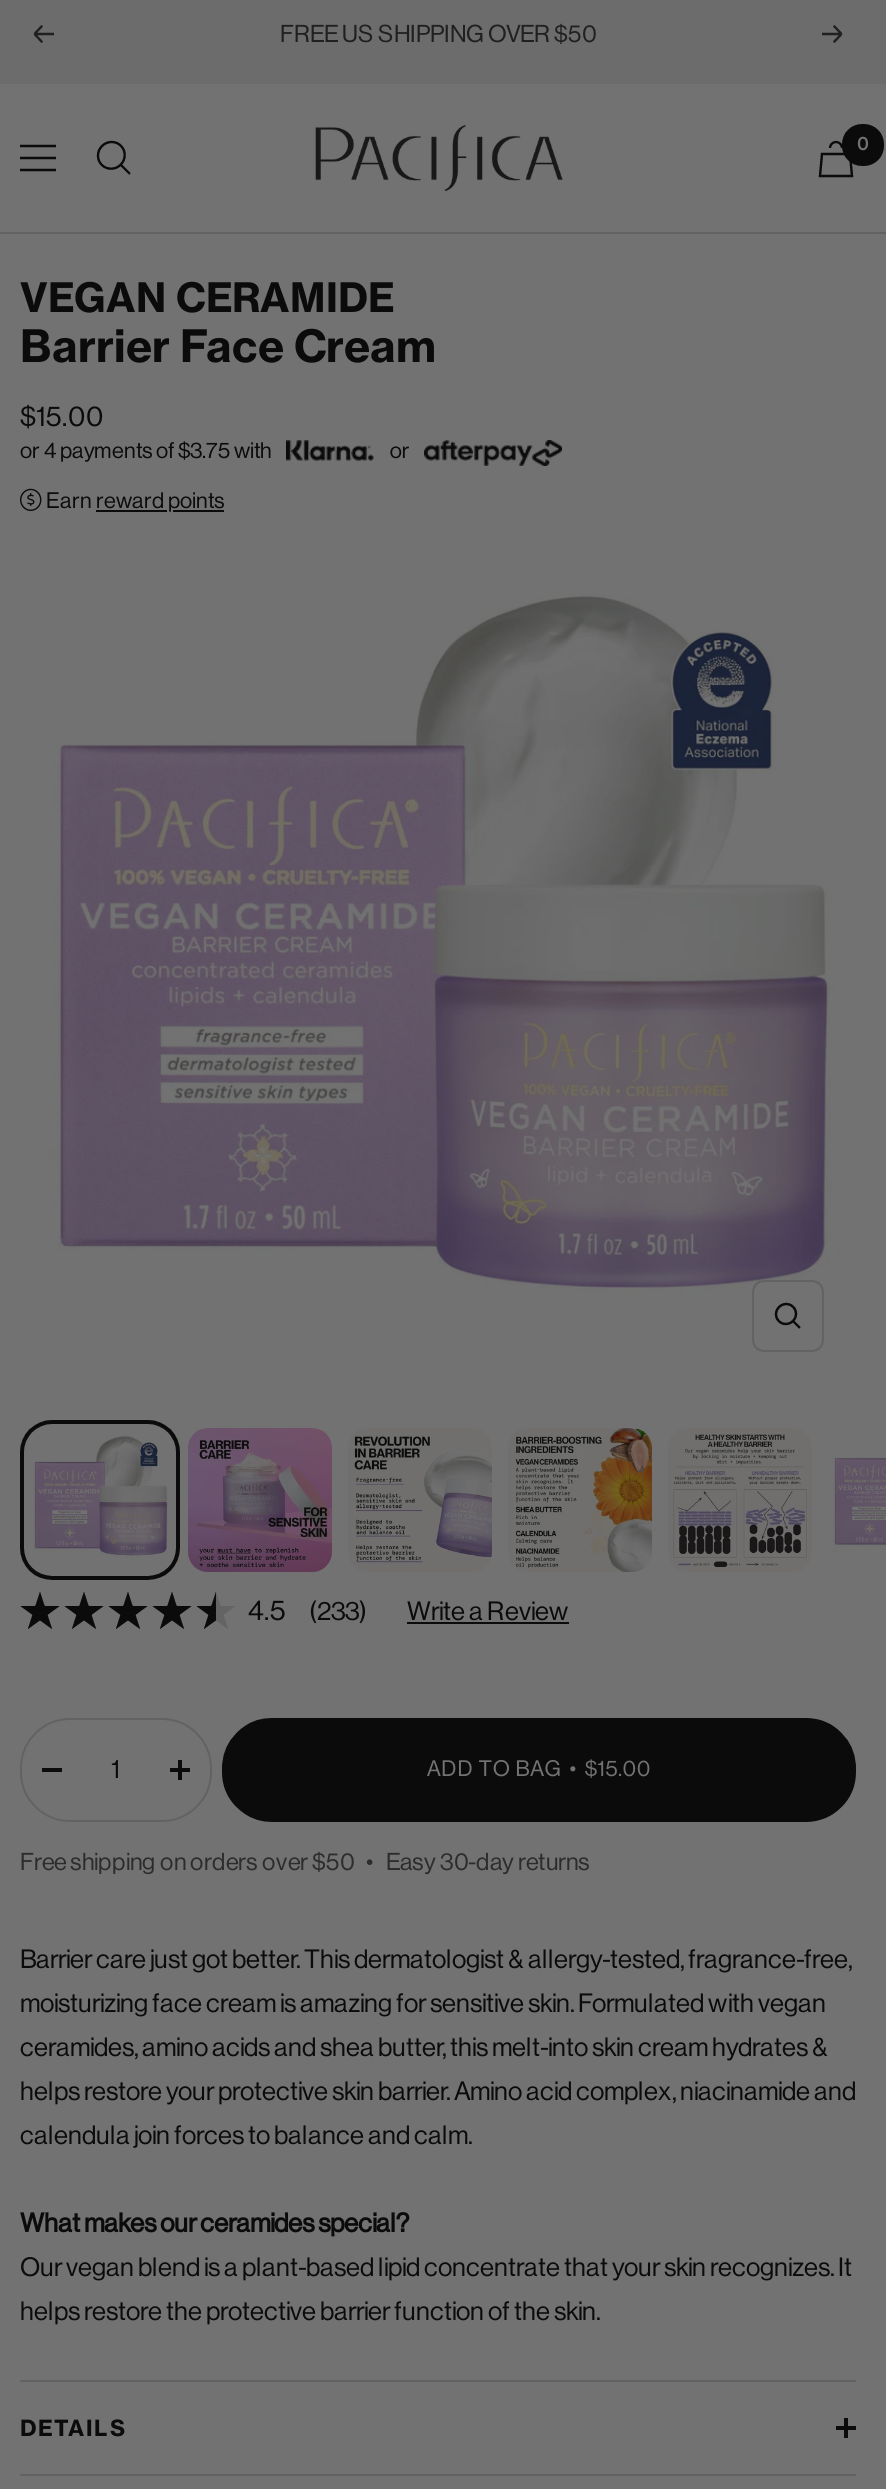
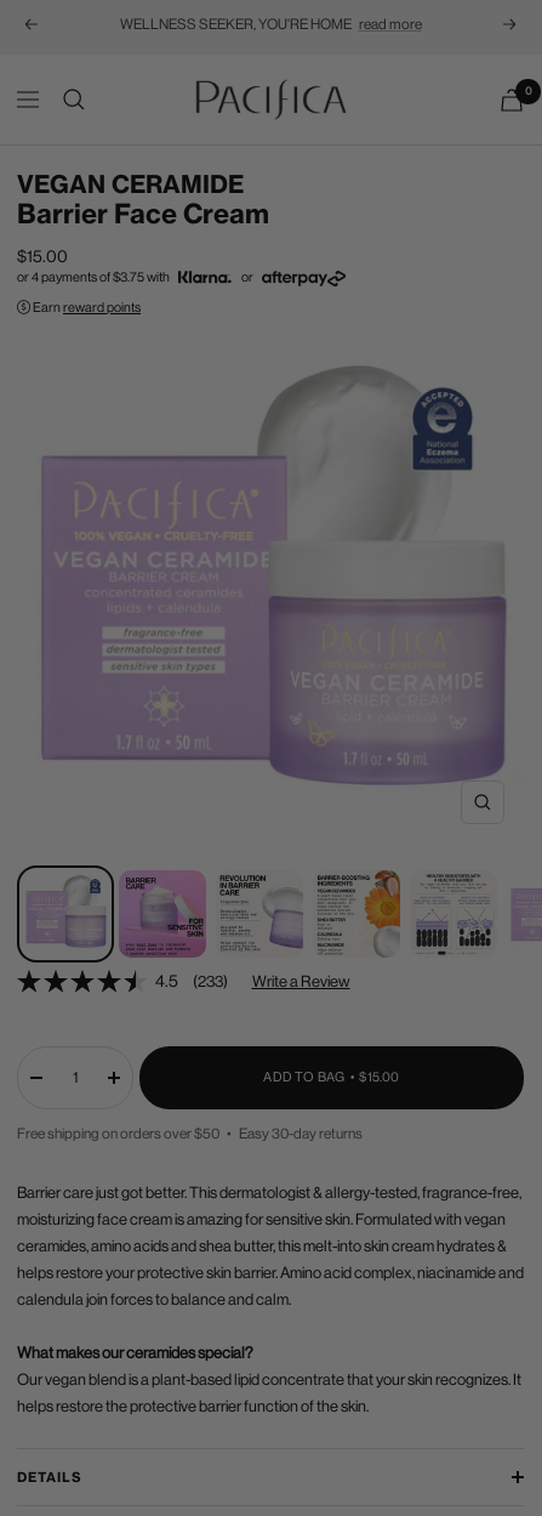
- FREE US SHIPPING OVER $50
+ WELLNESS SEEKER, YOU'RE HOME read more
